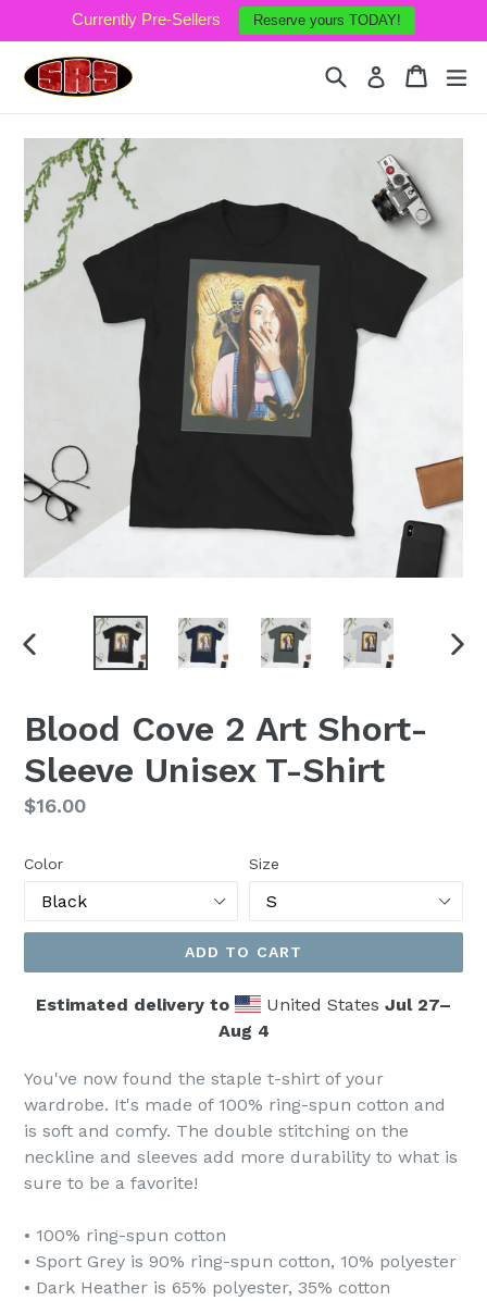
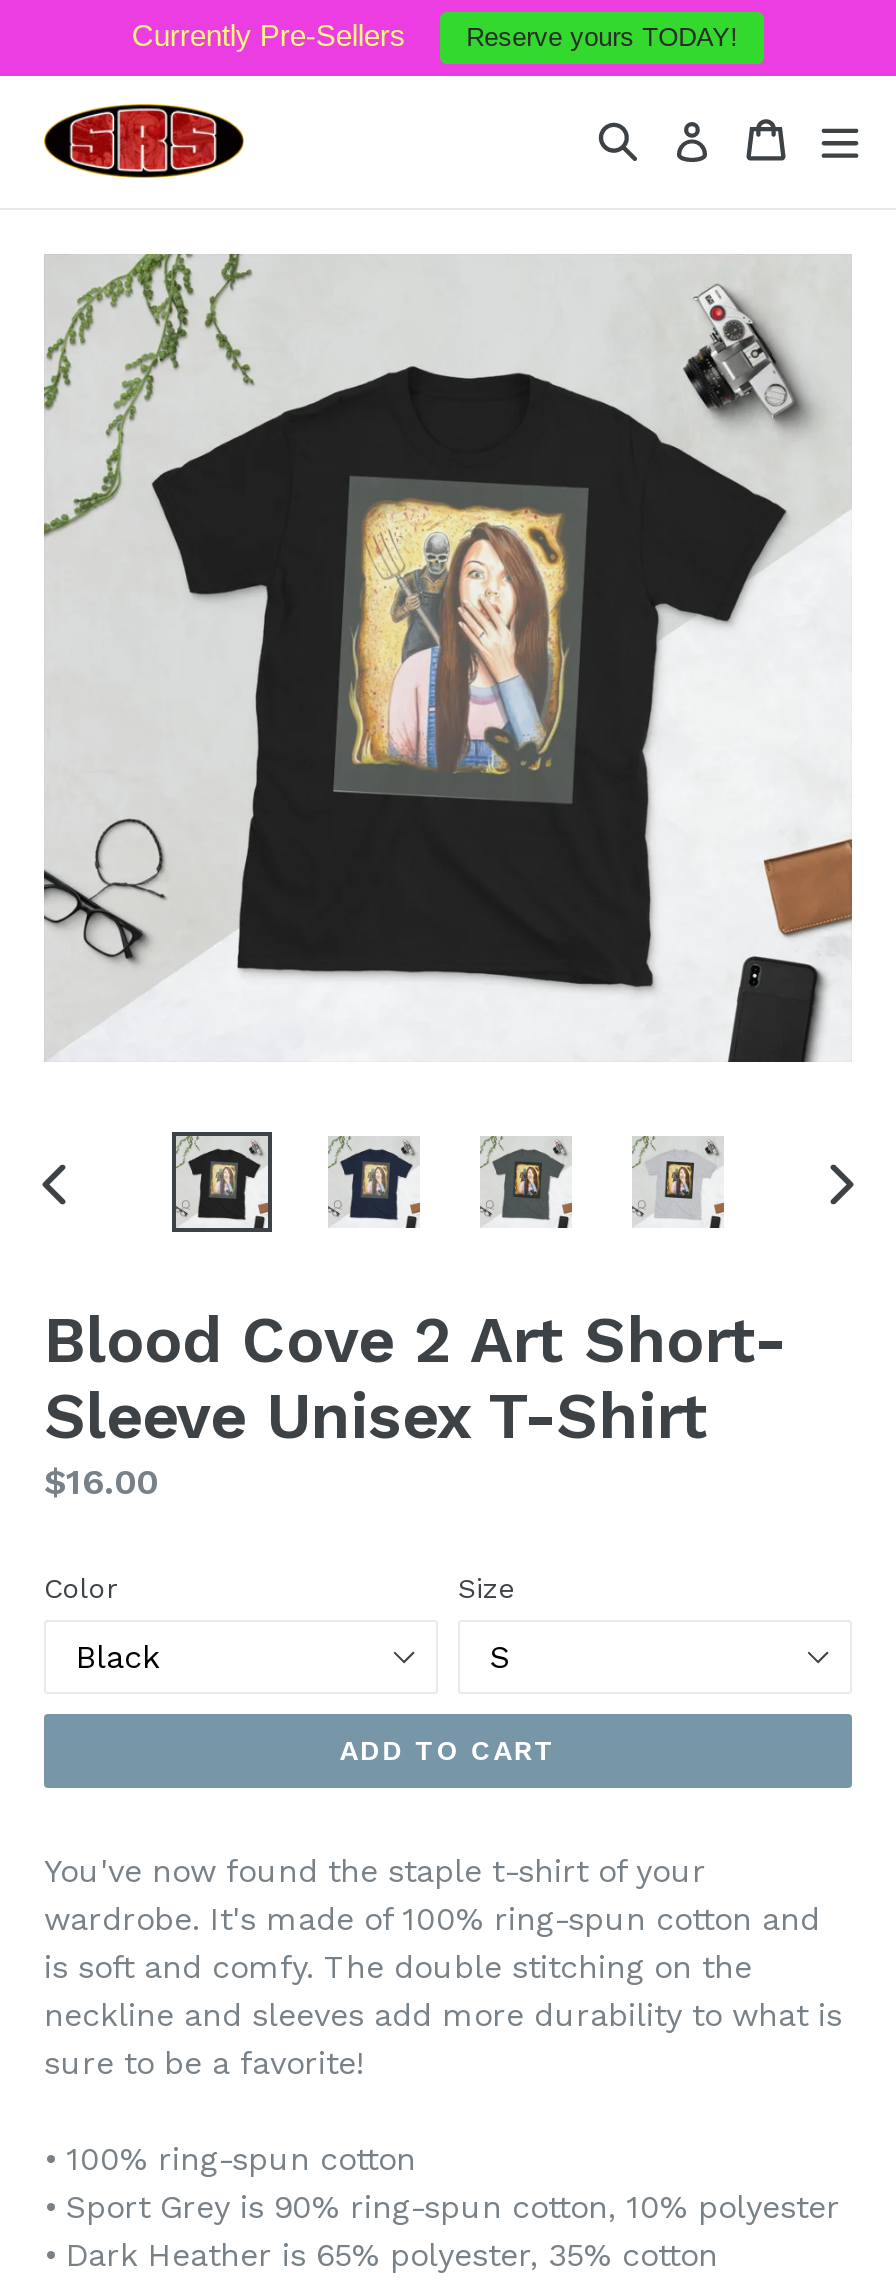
- Estimated delivery to
- United States Jul 27–
- Aug 4
